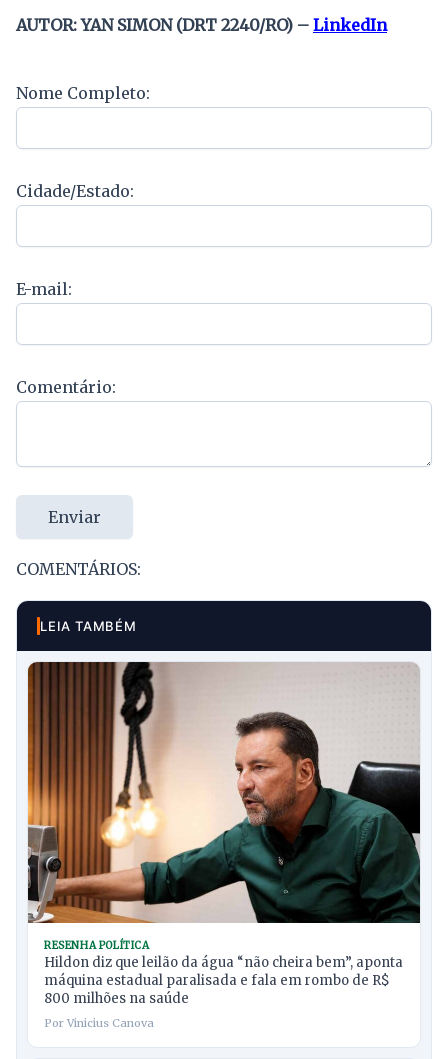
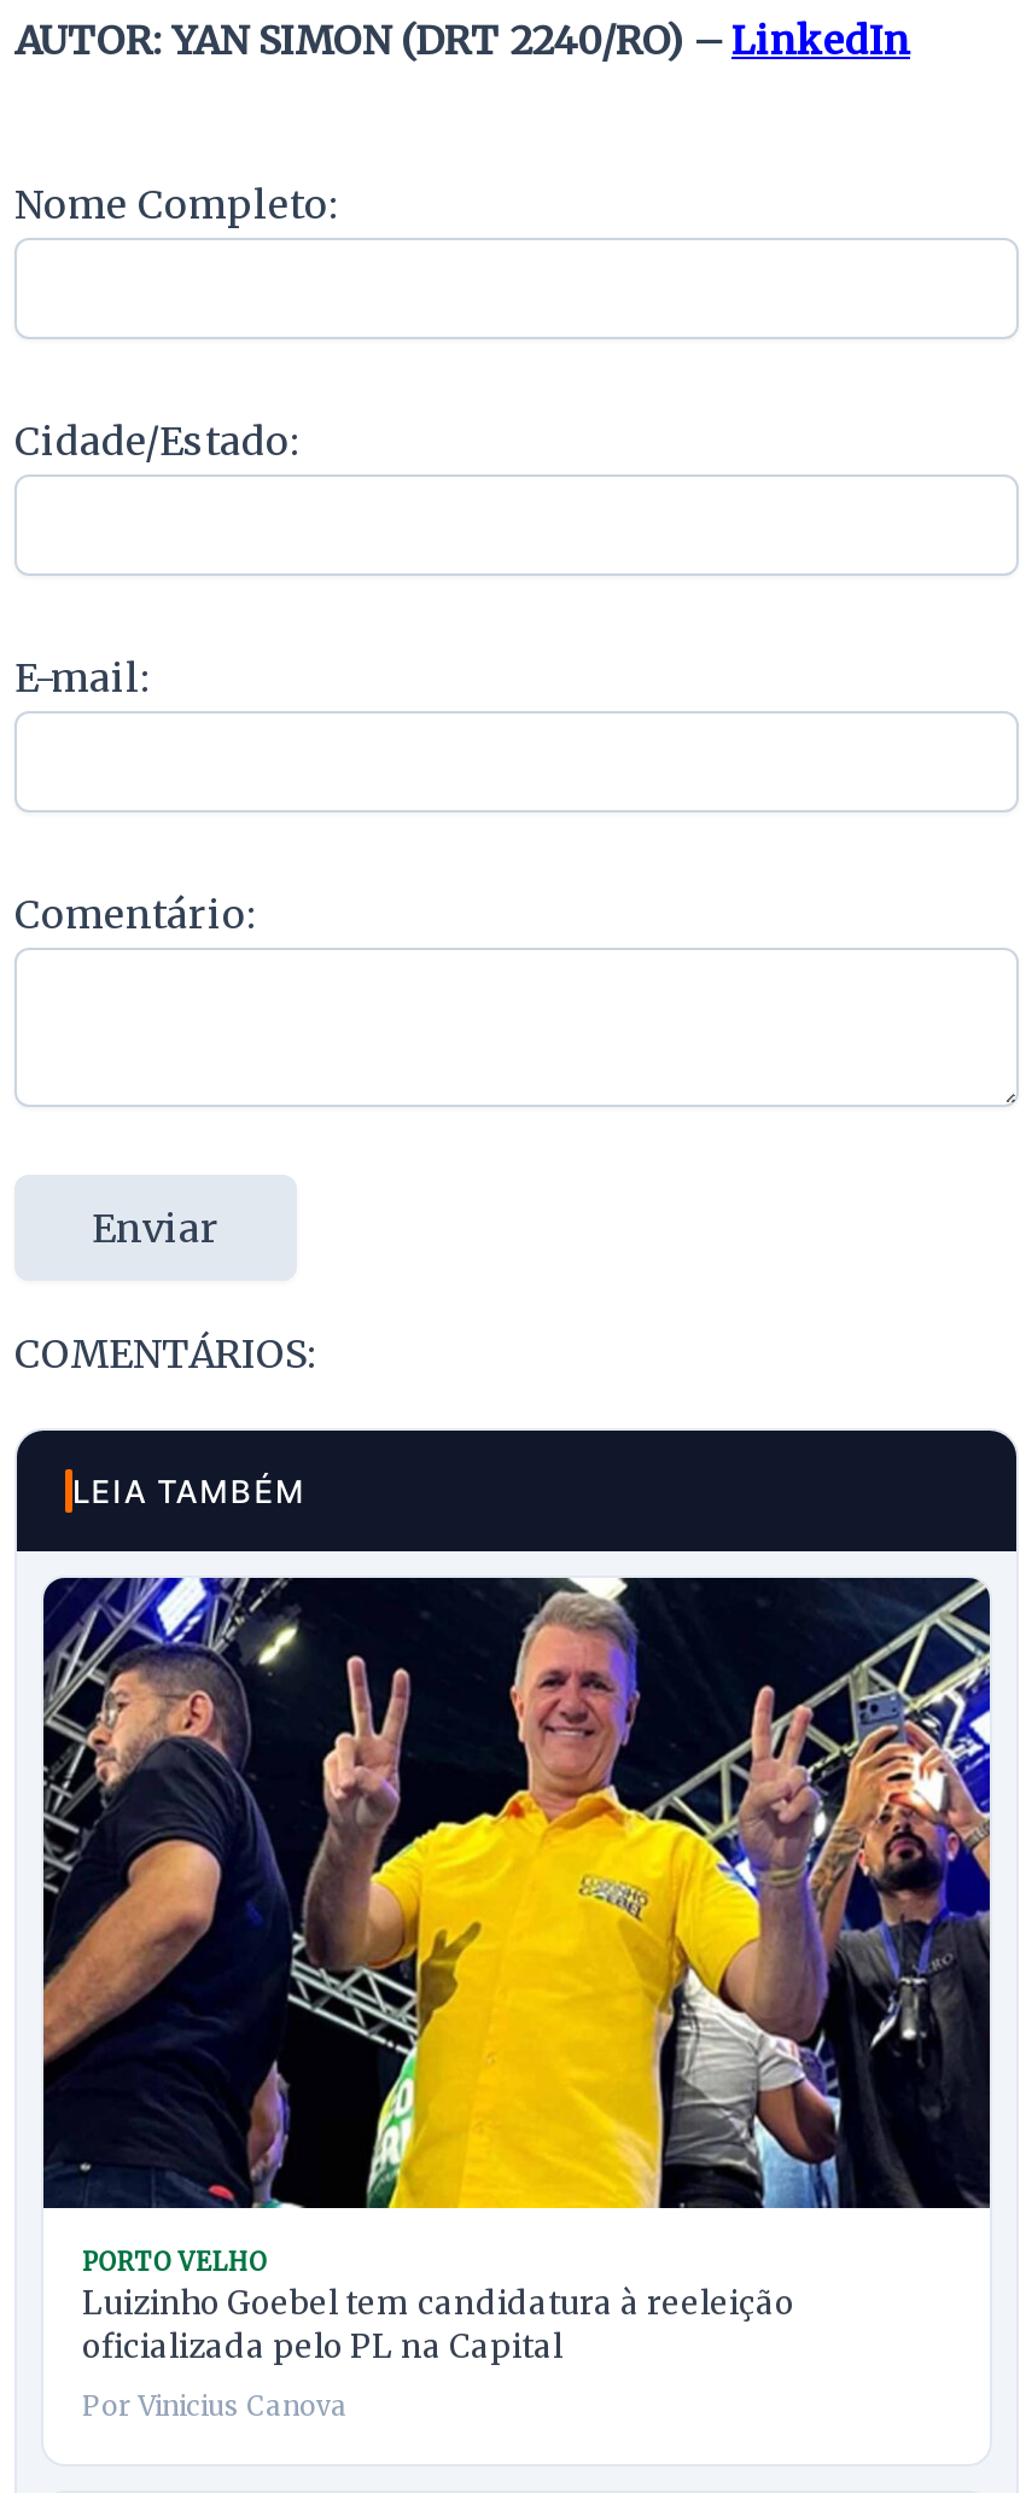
- [image]
- RESENHA POLÍTICA
- Hildon diz que leilão da água “não cheira bem”, aponta
- máquina estadual paralisada e fala em rombo de R$
- 800 milhões na saúde
+ [image]
+ PORTO VELHO
+ Luizinho Goebel tem candidatura à reeleição
+ oficializada pelo PL na Capital
